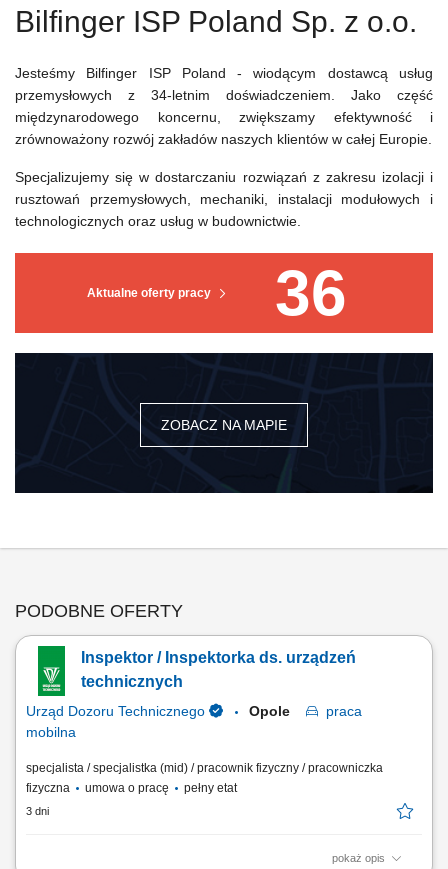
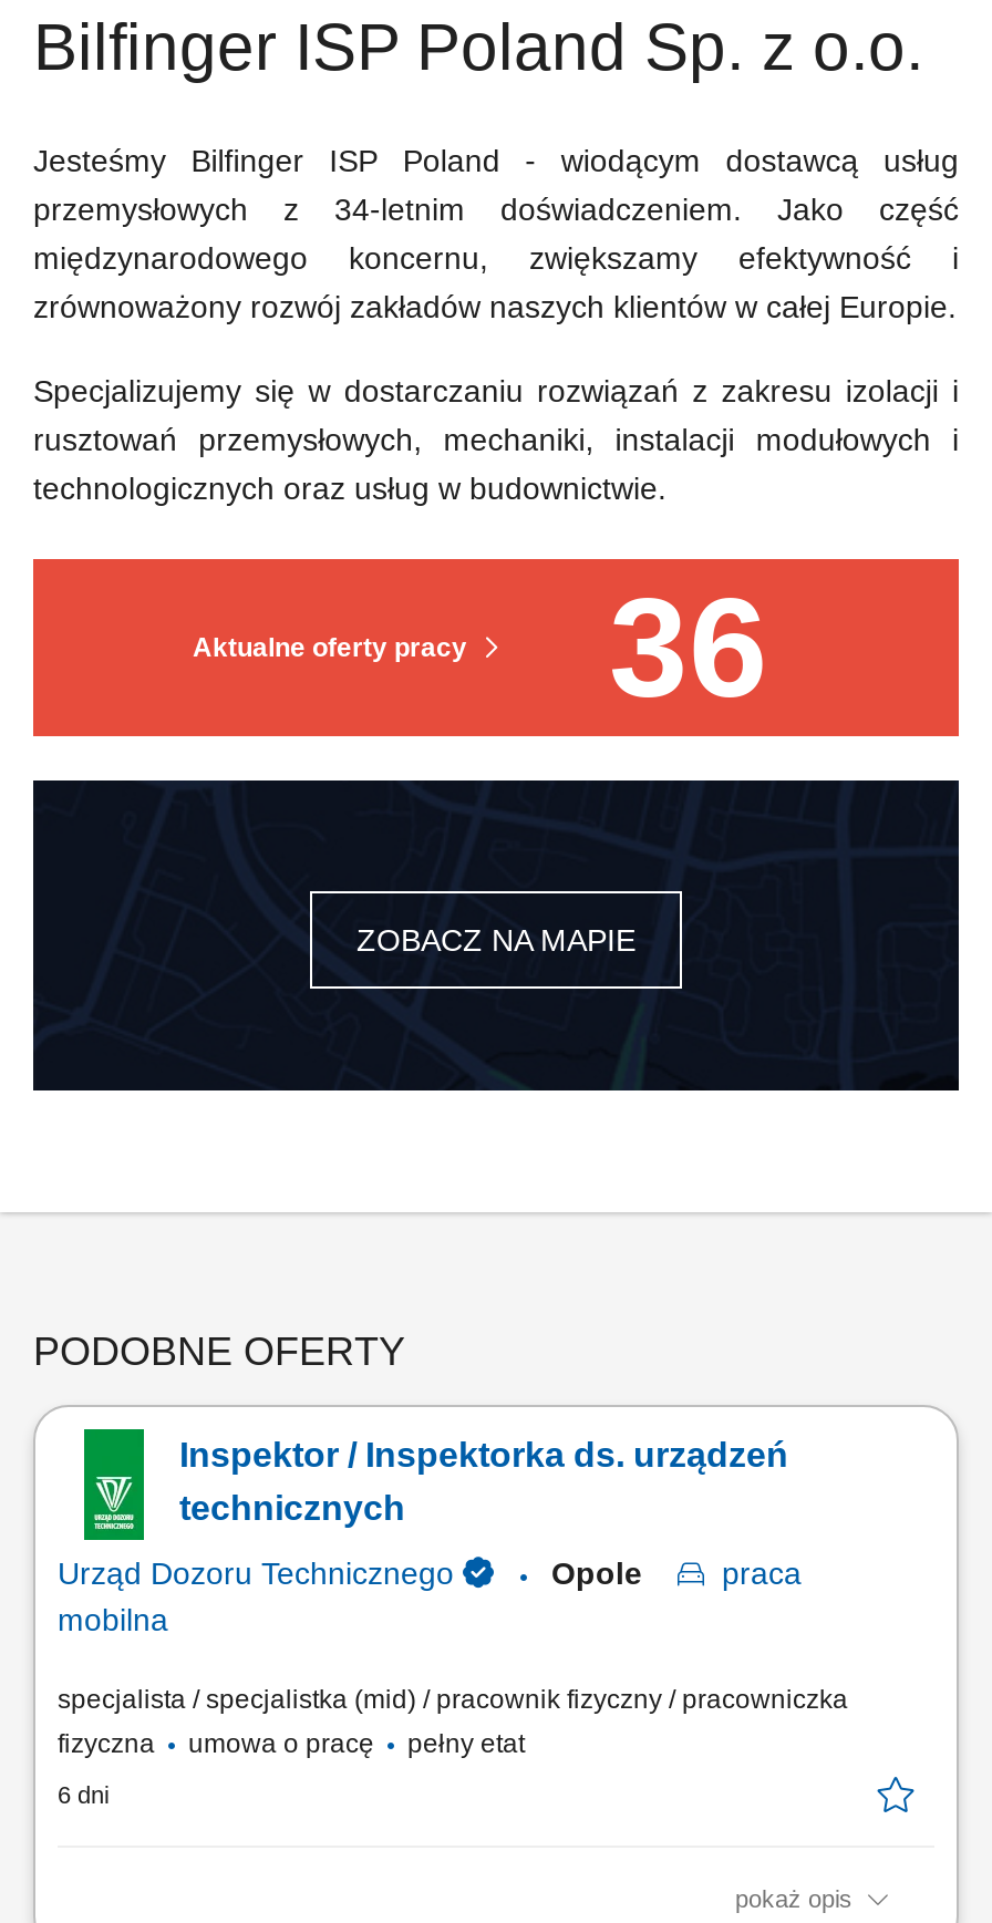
- 3 dni
+ 6 dni
